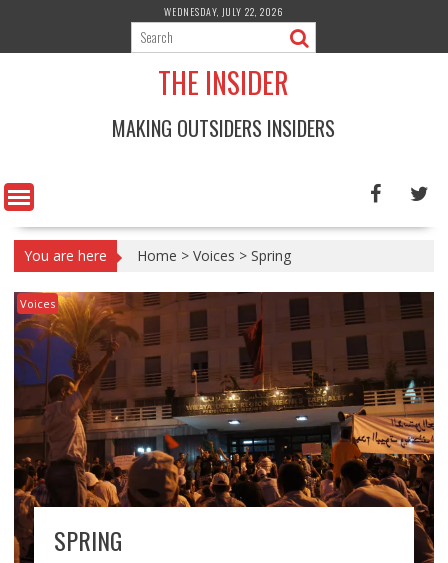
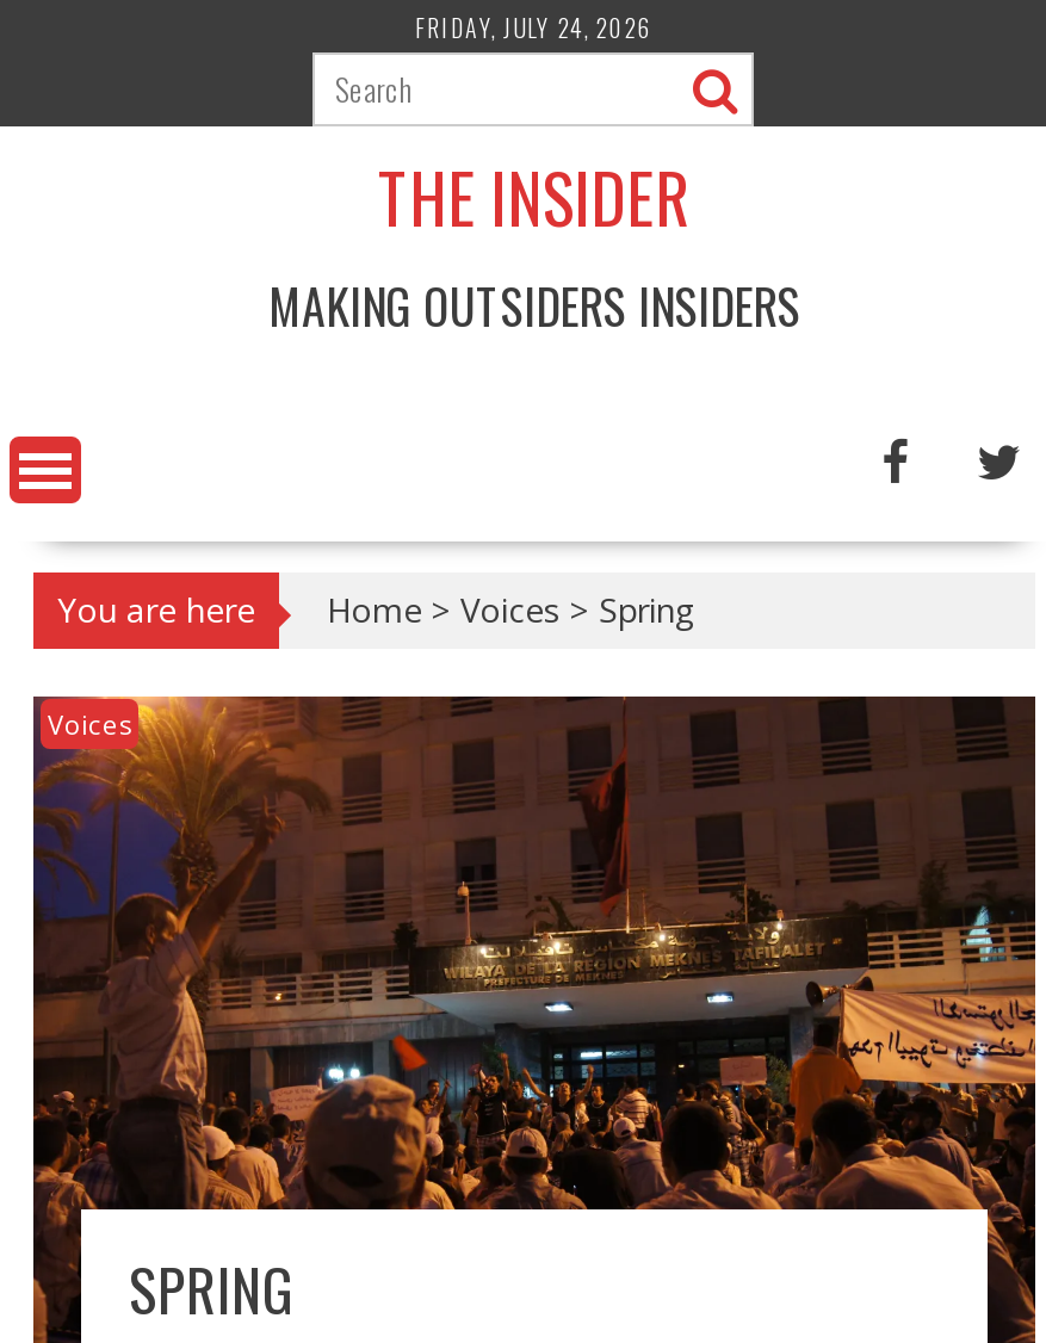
- WEDNESDAY, JULY 22, 2026
+ FRIDAY, JULY 24, 2026
